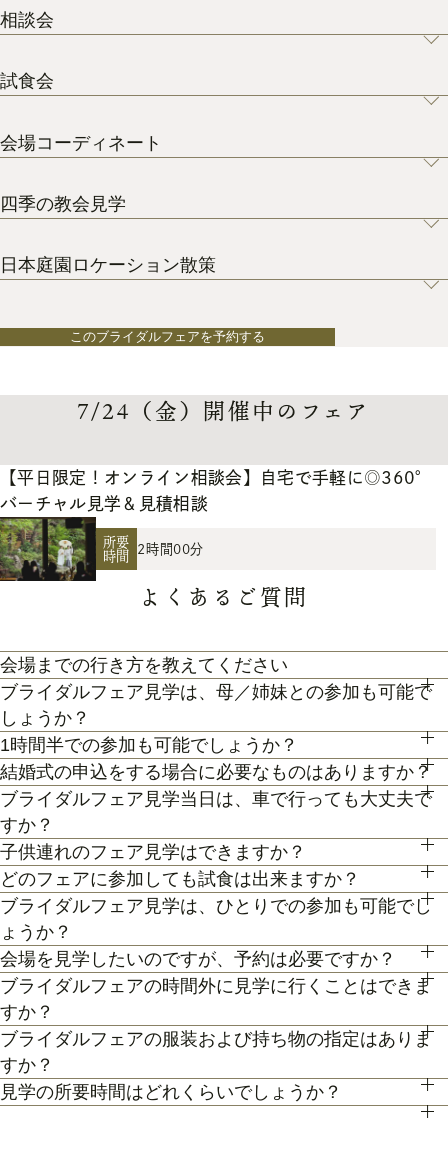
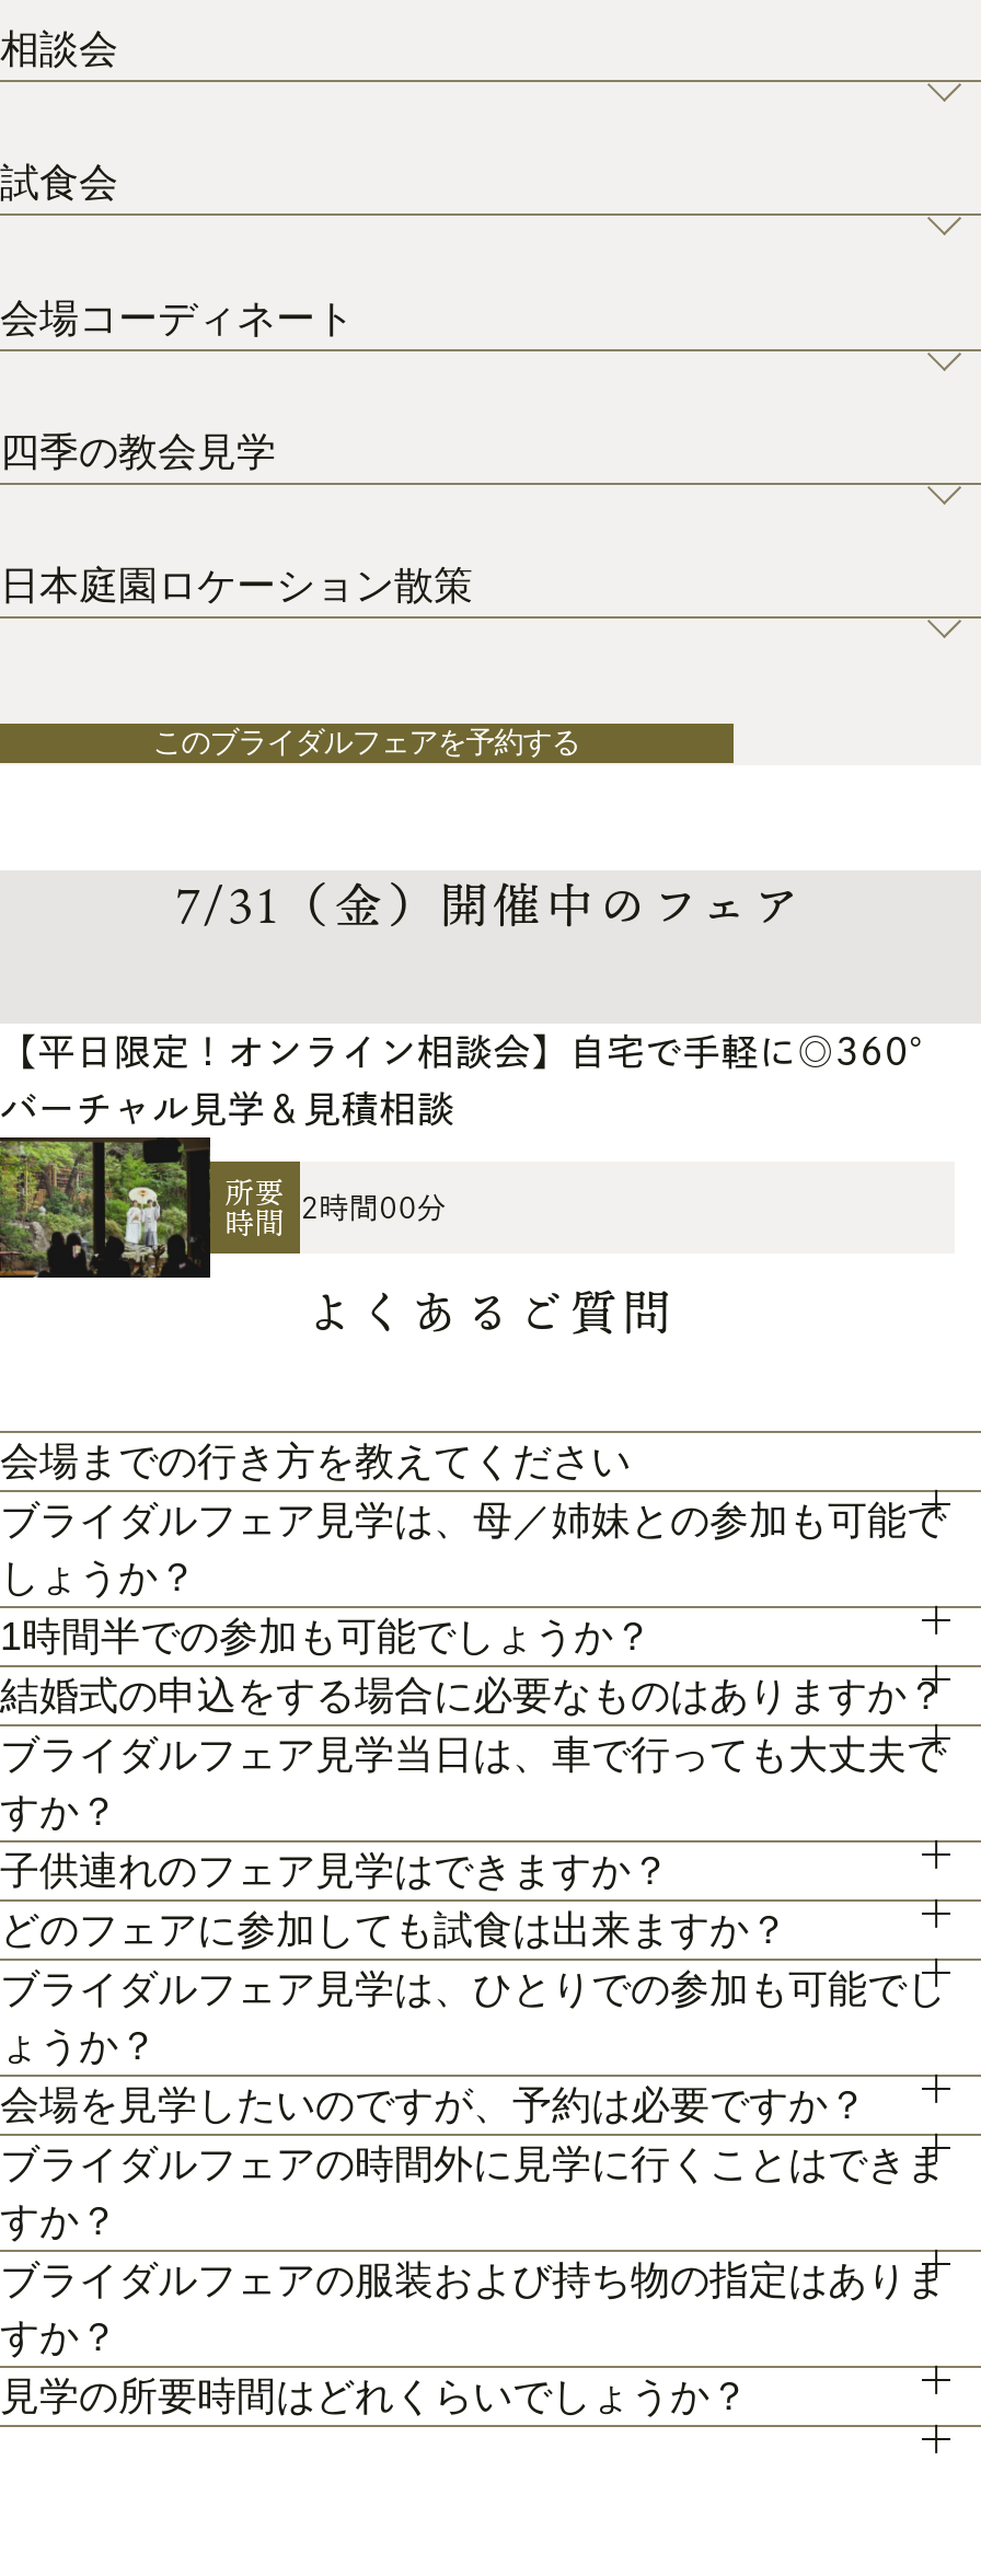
- 7/24（金）開催中のフェア
+ 7/31（金）開催中のフェア
